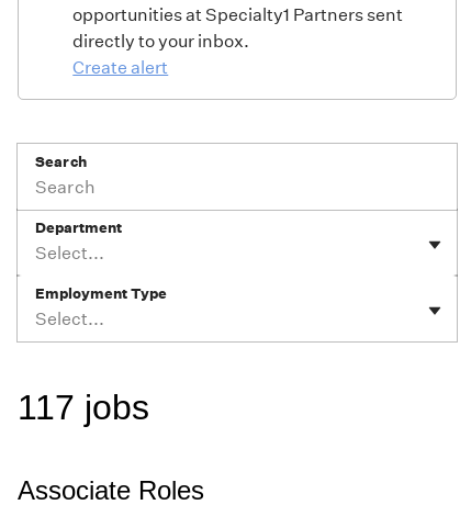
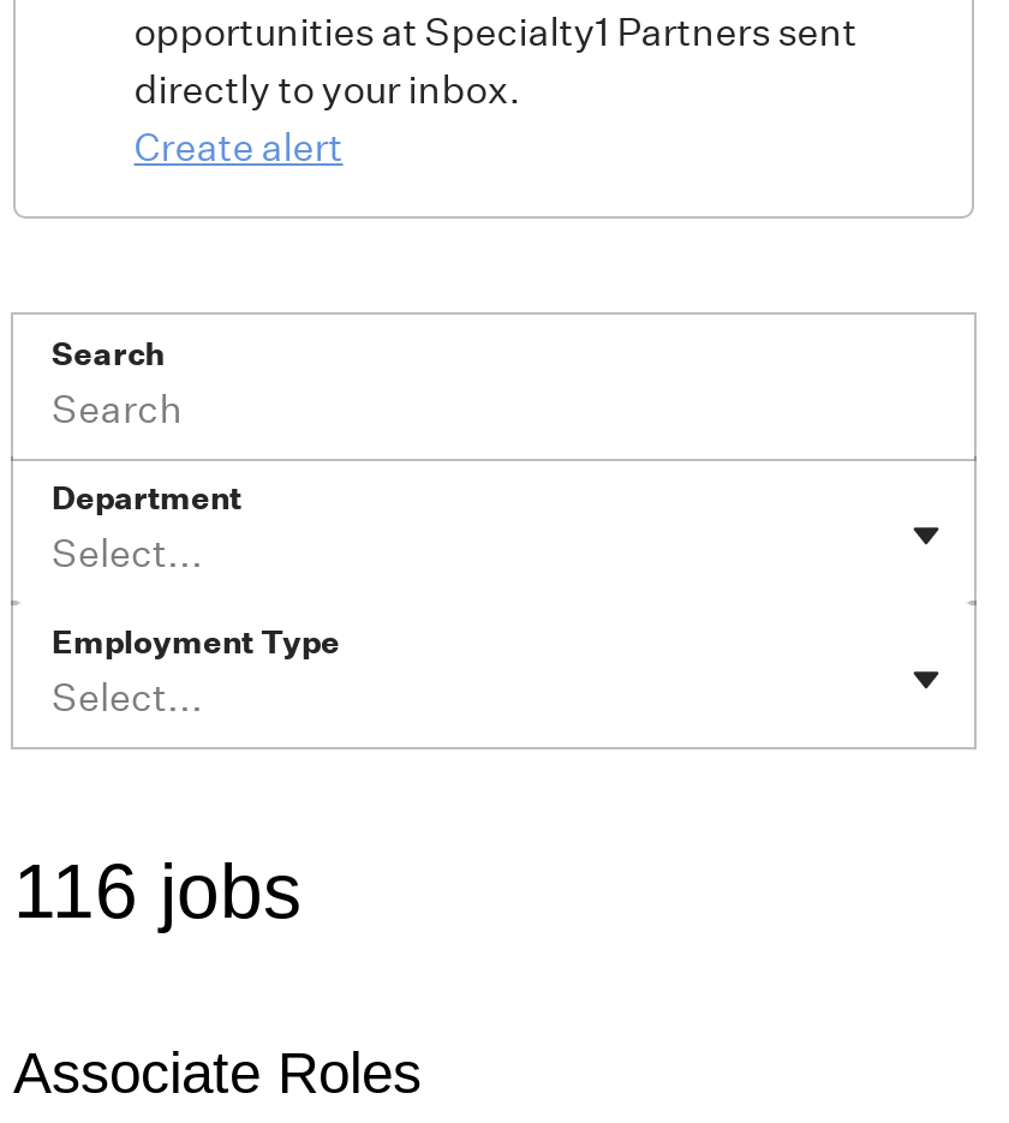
- 117 jobs
+ 116 jobs
